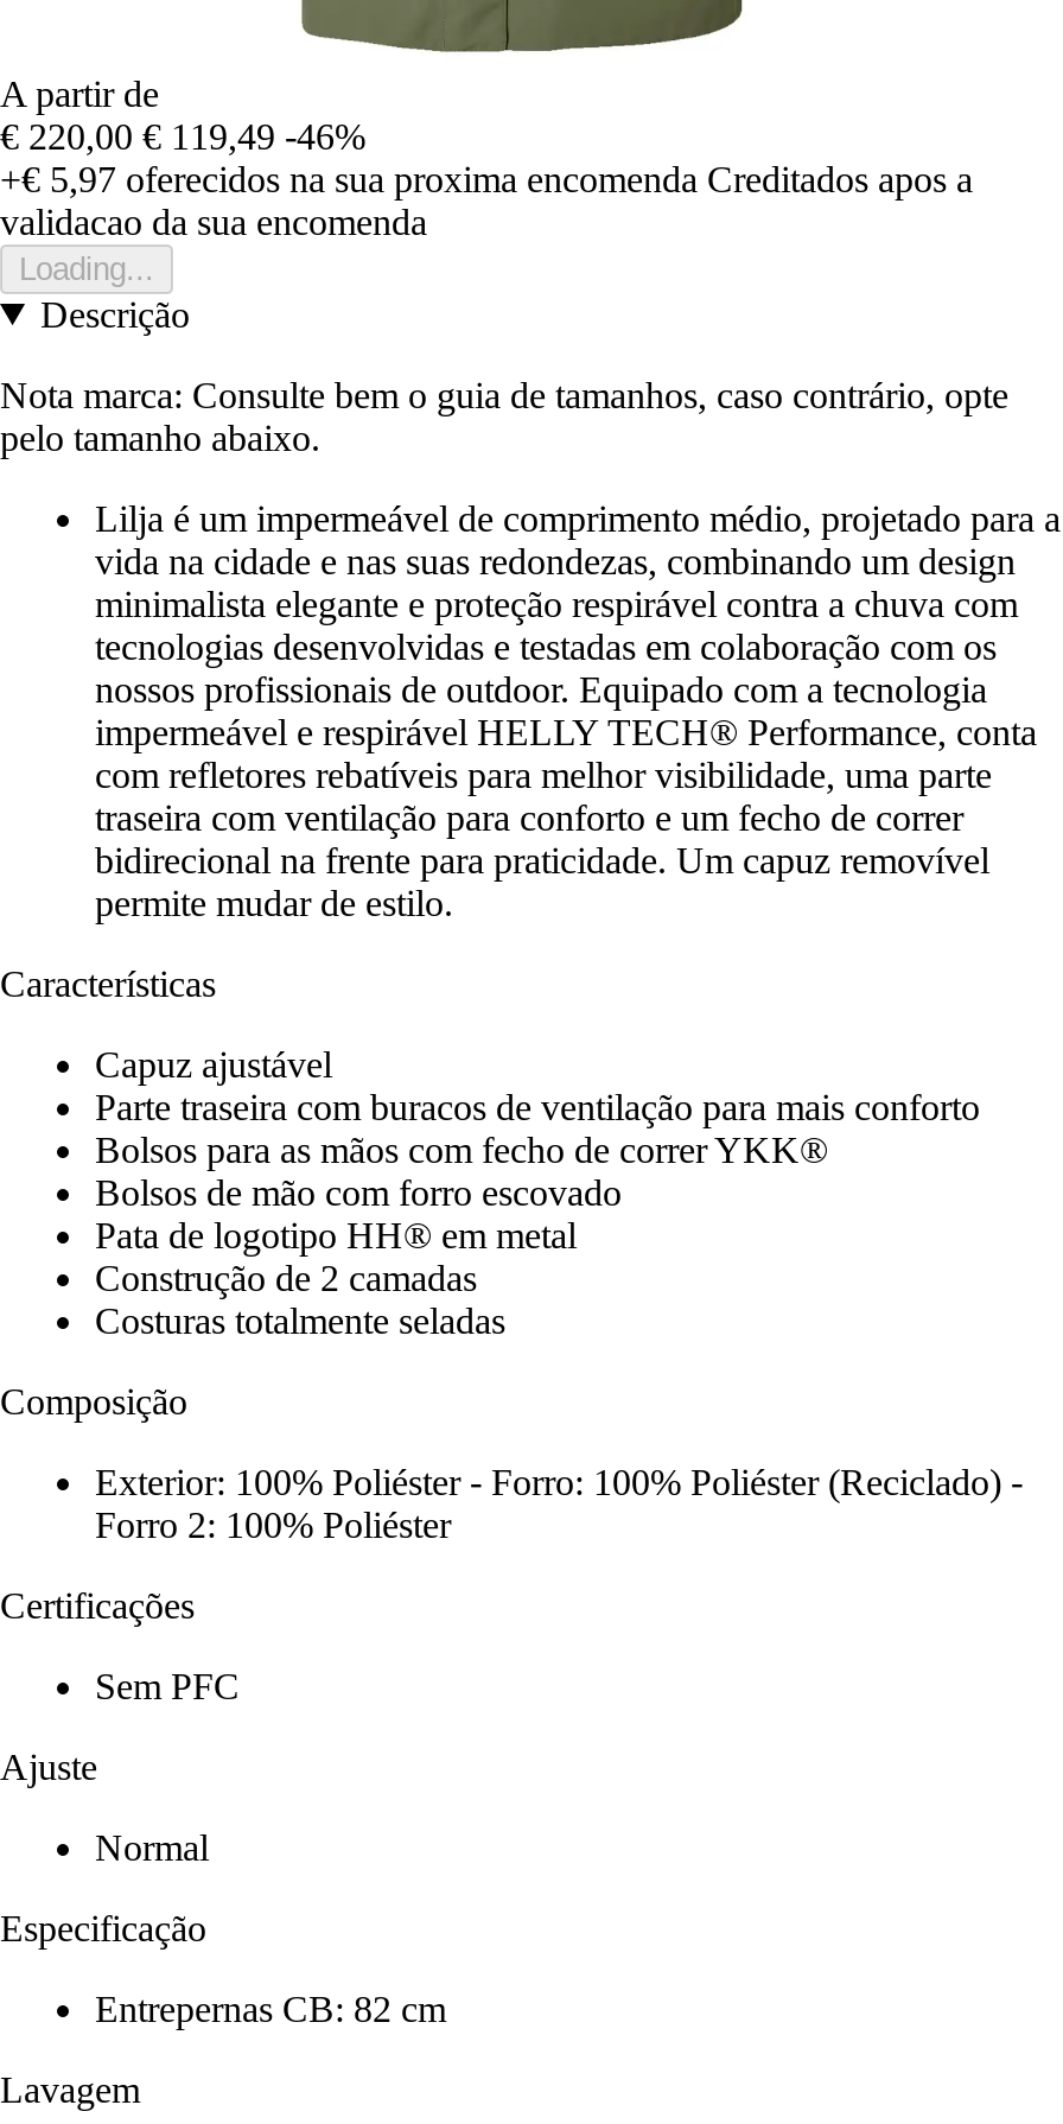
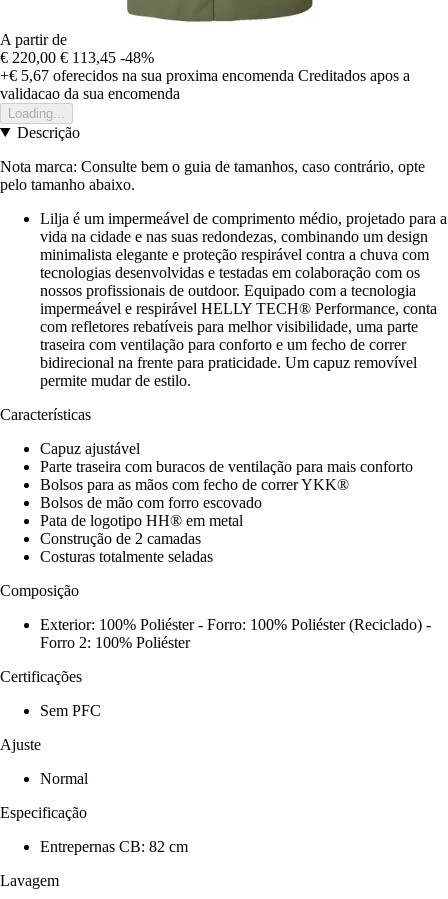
- € 220,00 € 119,49 -46%
+ € 220,00 € 113,45 -48%

- +€ 5,97 oferecidos na sua proxima encomenda Creditados apos a
+ +€ 5,67 oferecidos na sua proxima encomenda Creditados apos a
